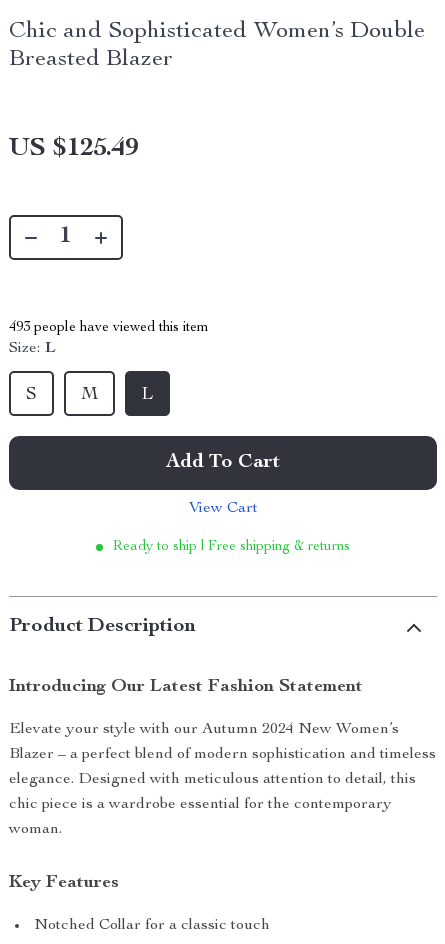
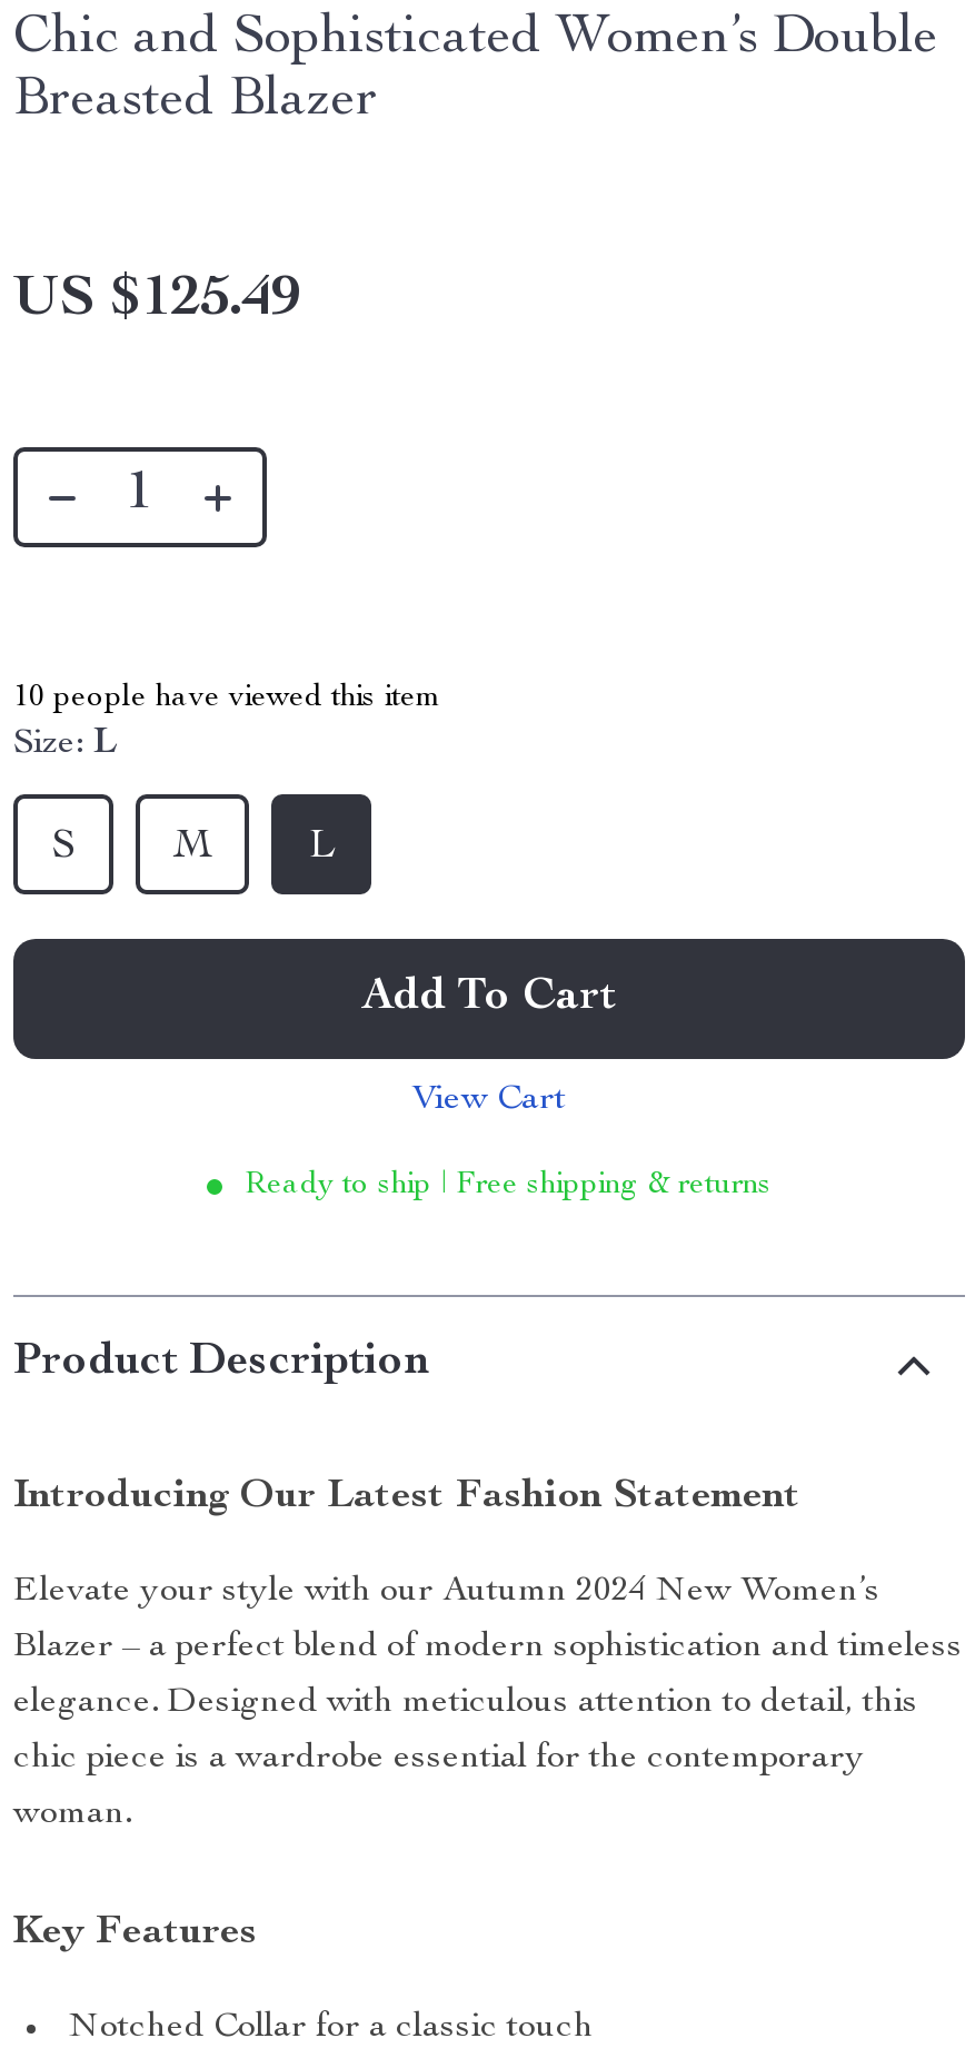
- 493 people have viewed this item
+ 10 people have viewed this item
